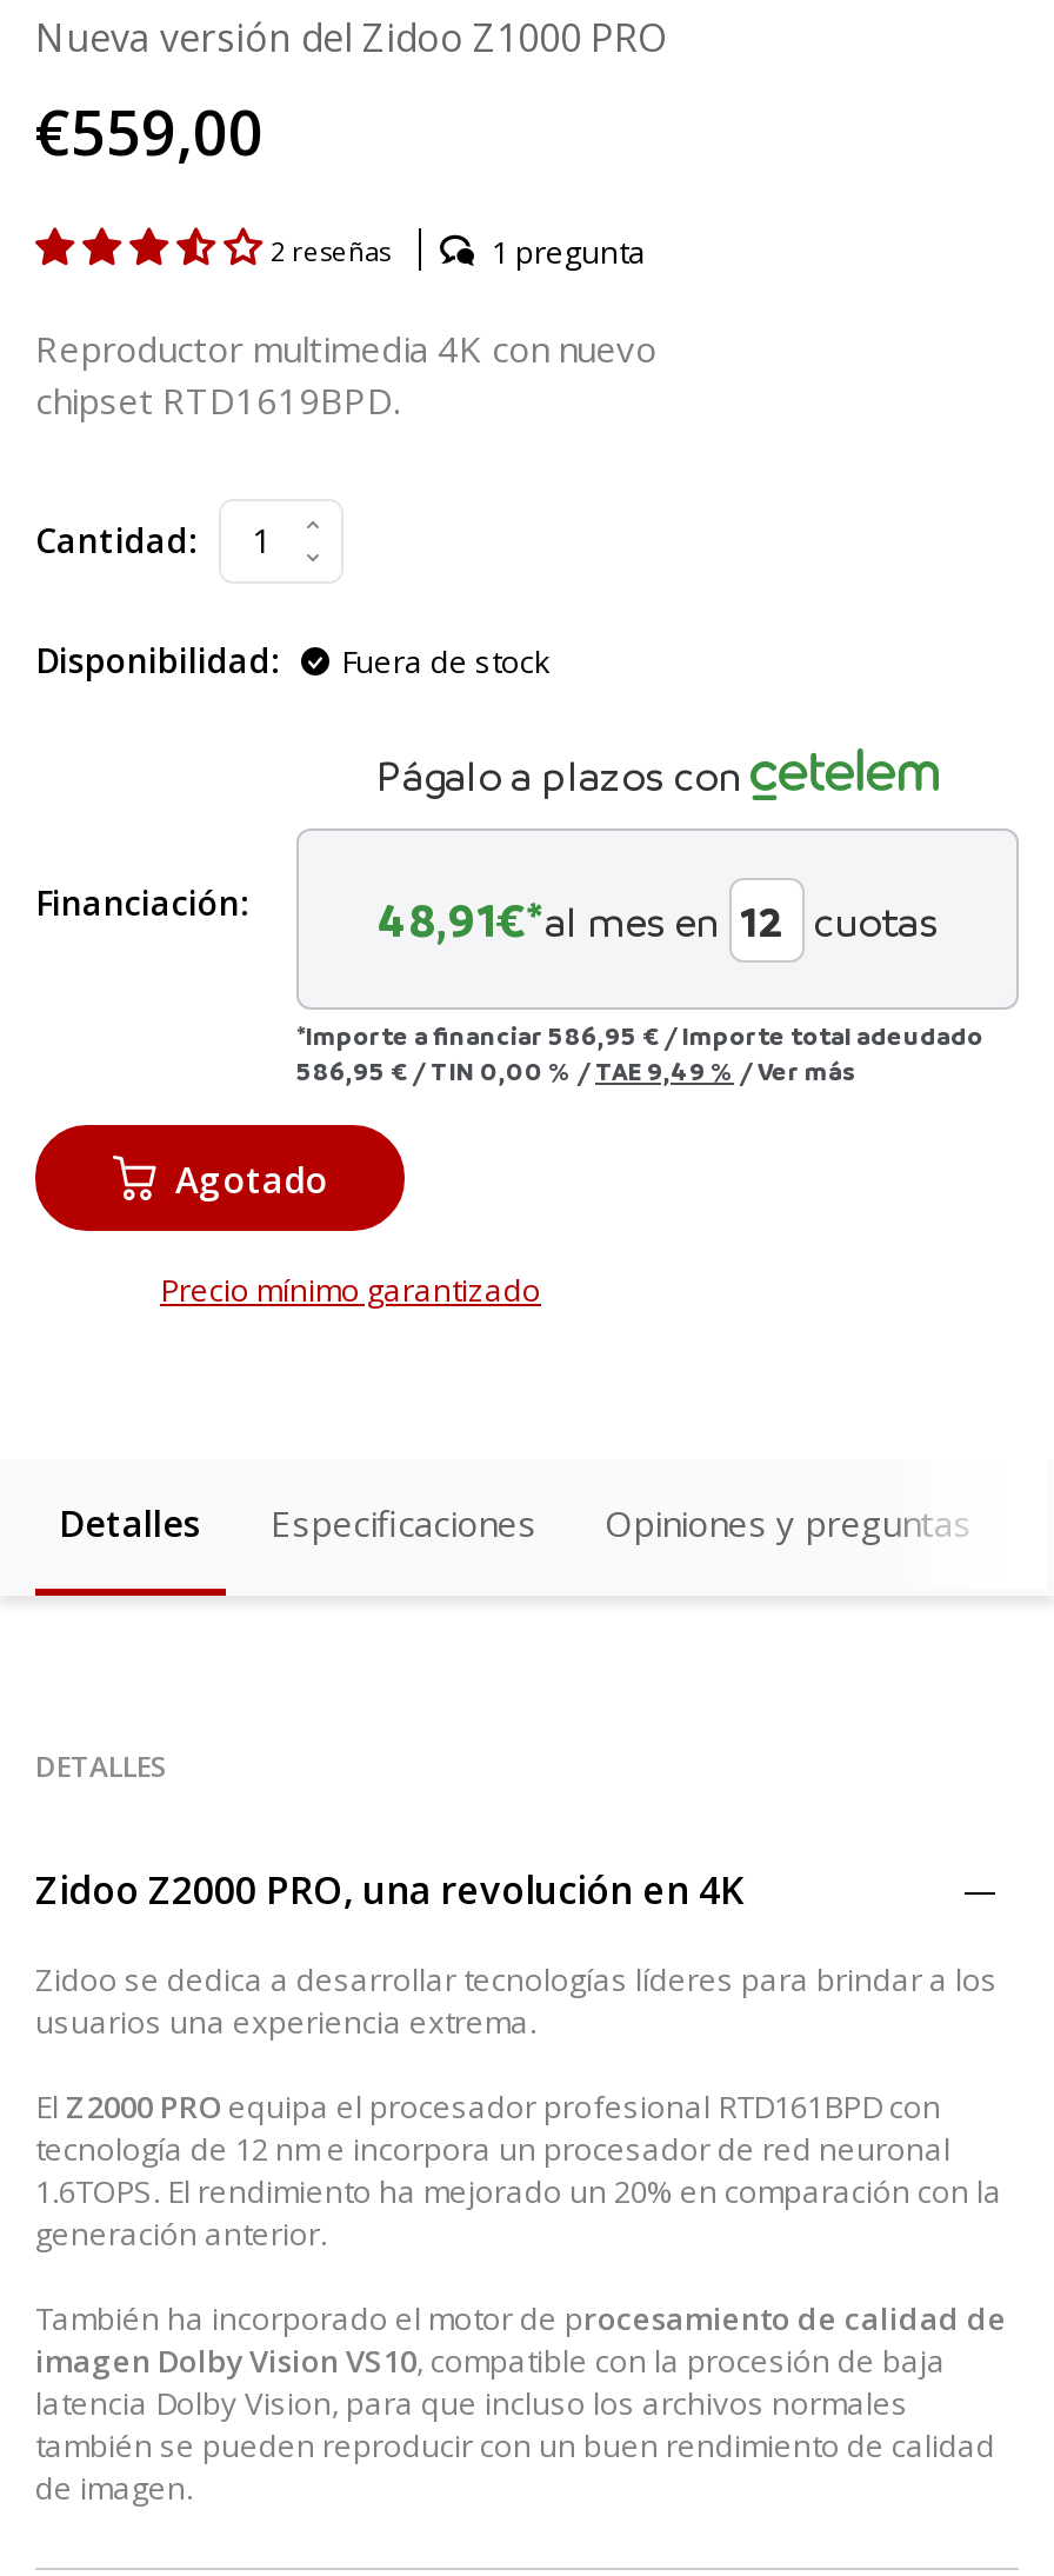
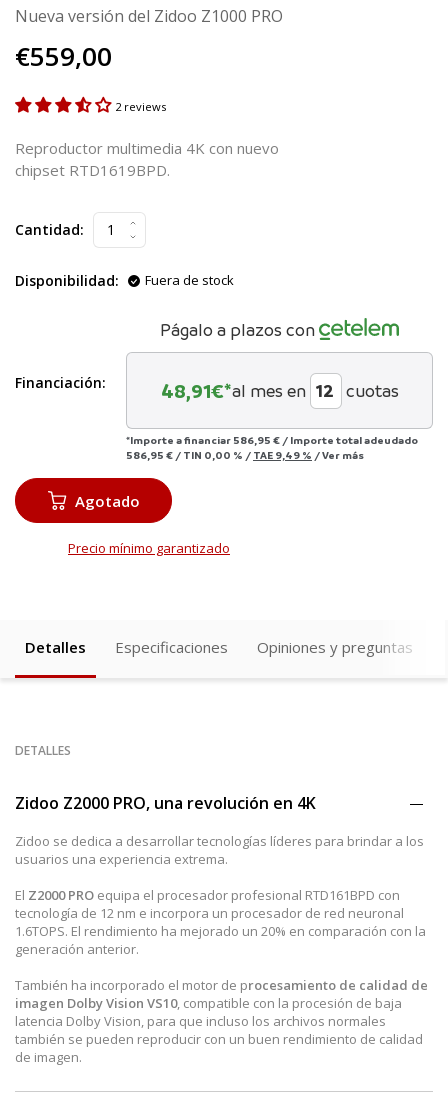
- 2 reseñas
- 1 pregunta
+ 2 reviews
